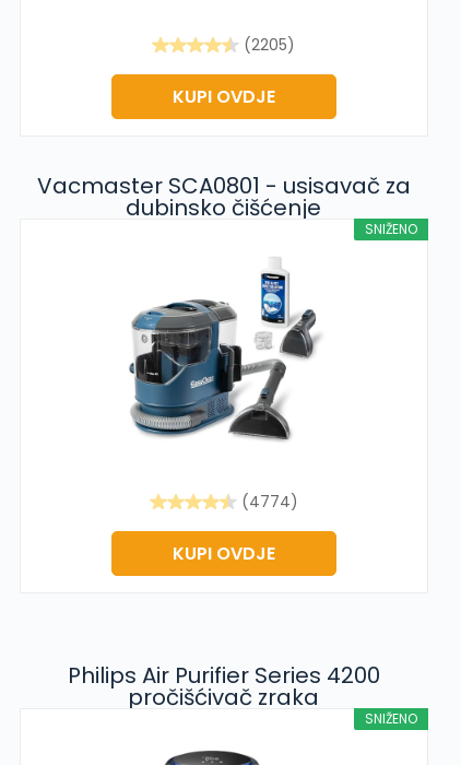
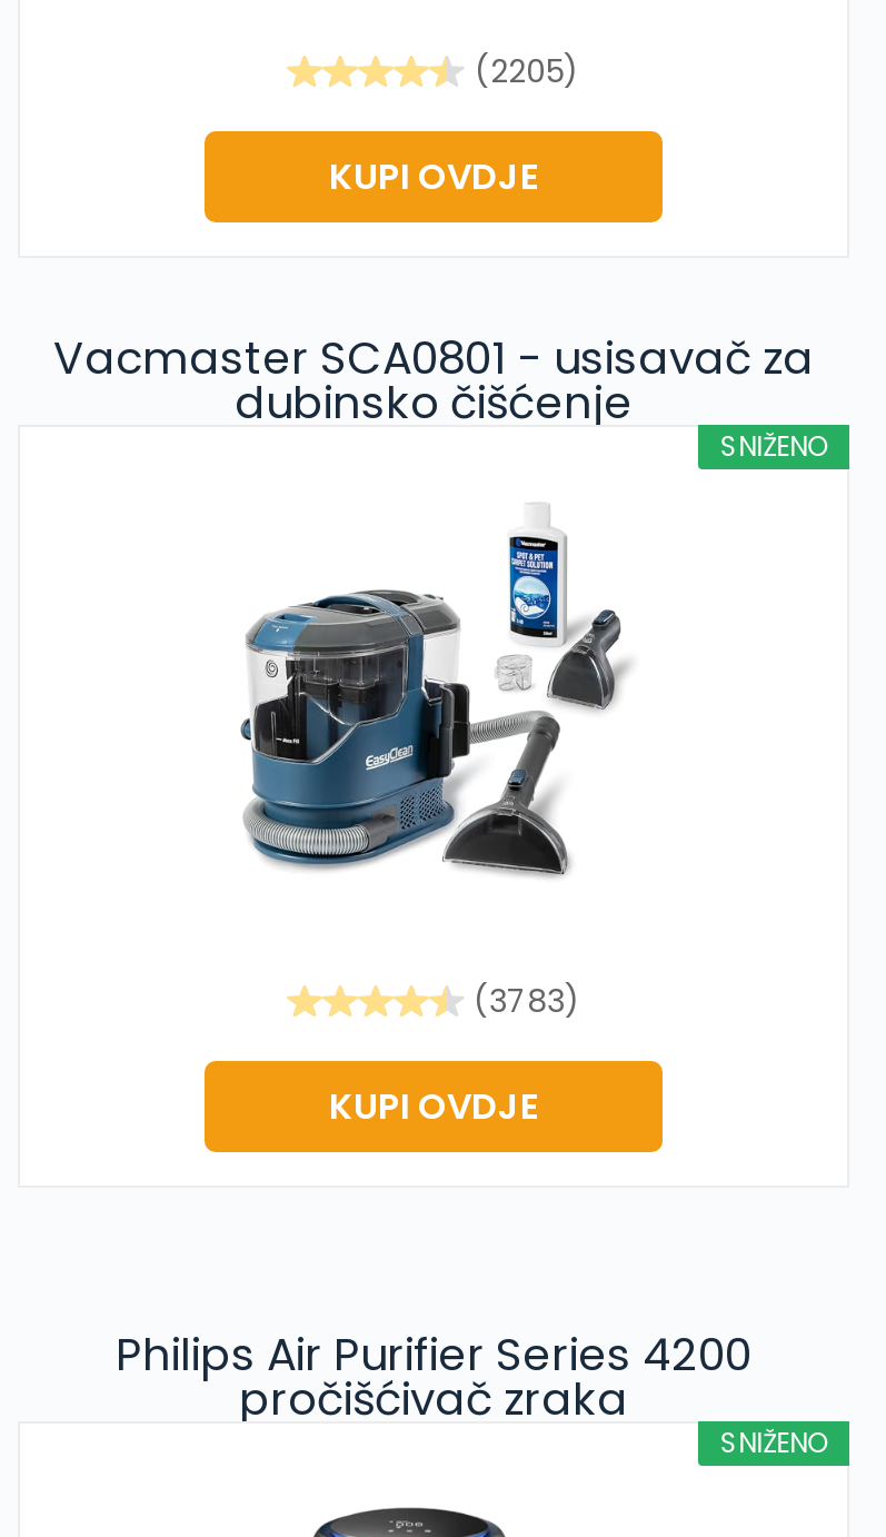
- (4774)
+ (3783)
